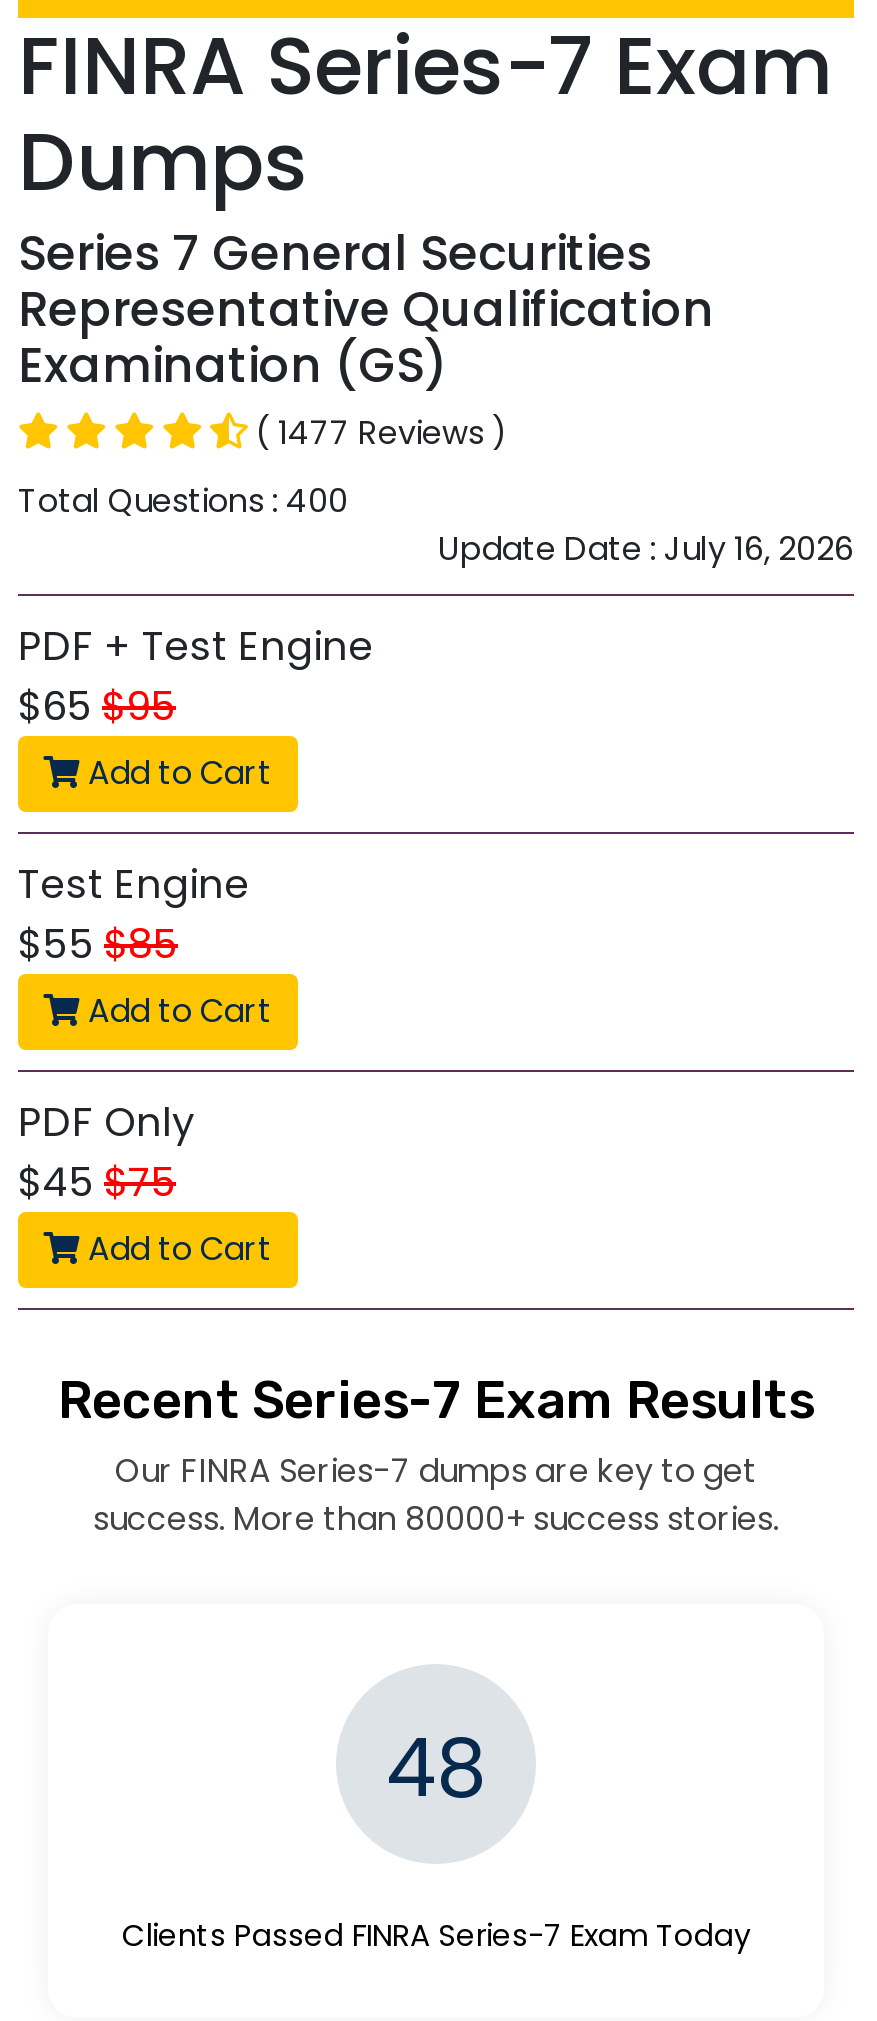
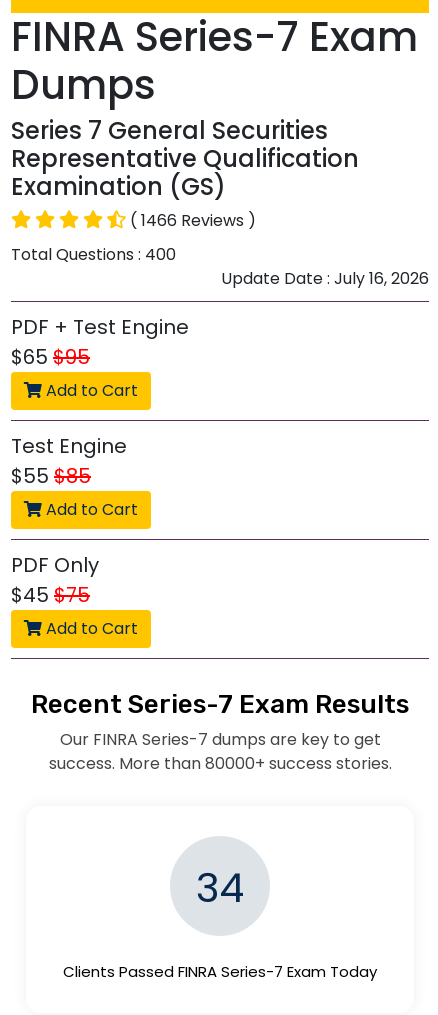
- ( 1477 Reviews )
+ ( 1466 Reviews )

- 48
+ 34
